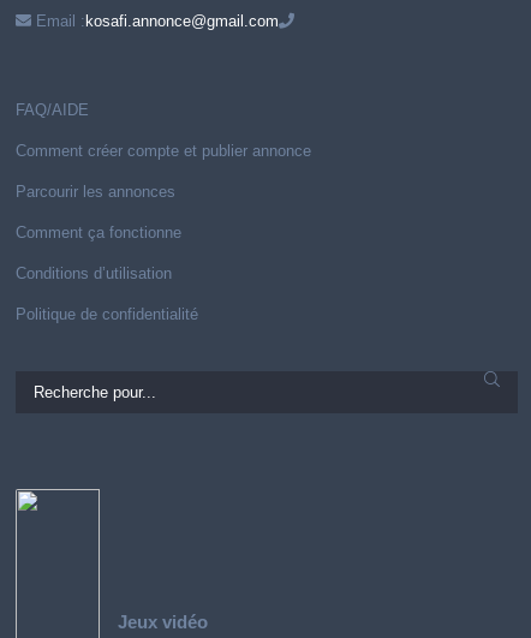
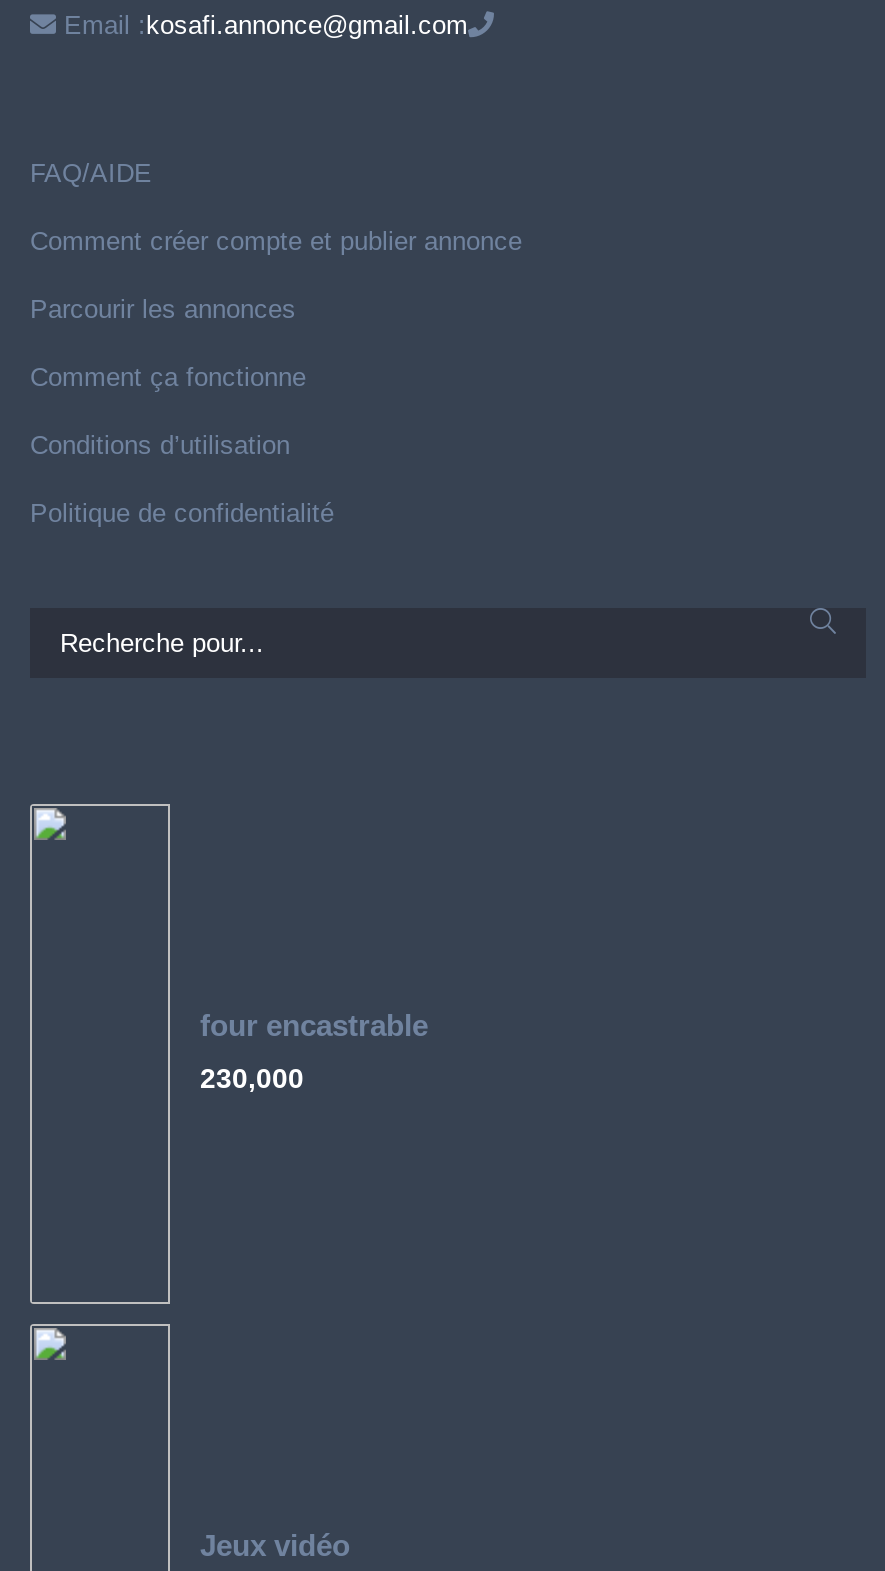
+ four encastrable
+ 230,000
